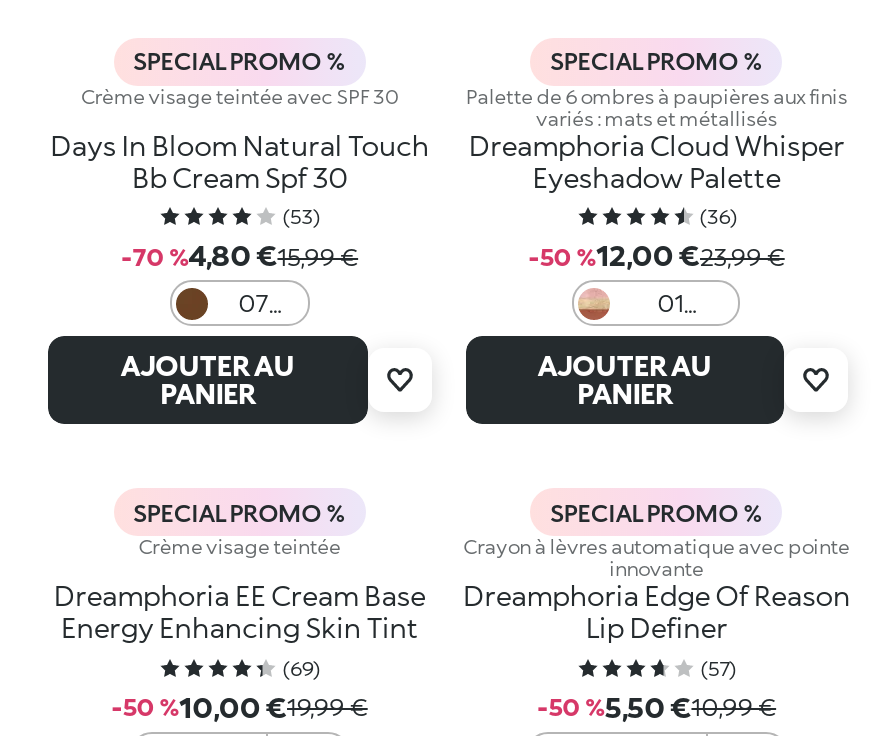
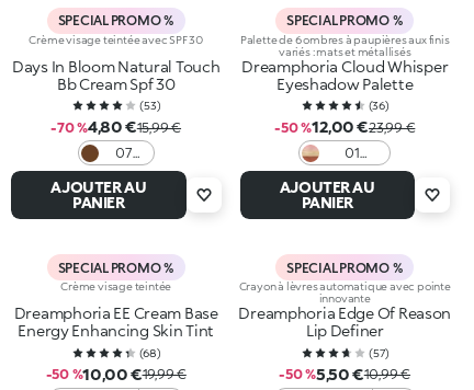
- (69)
+ (68)
